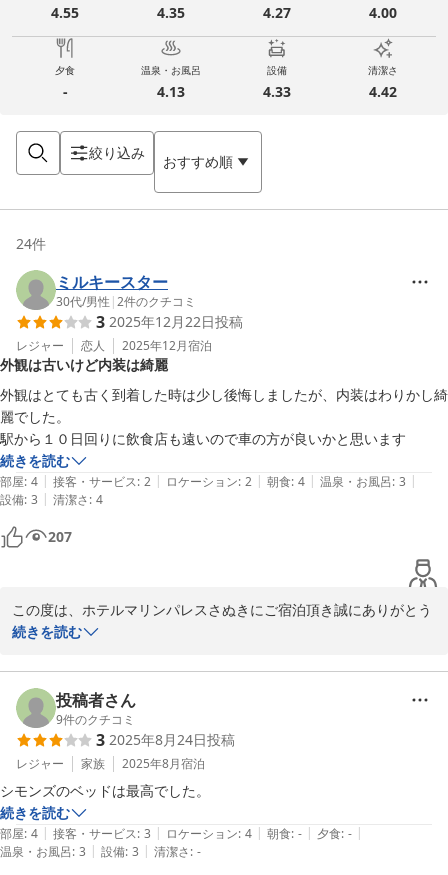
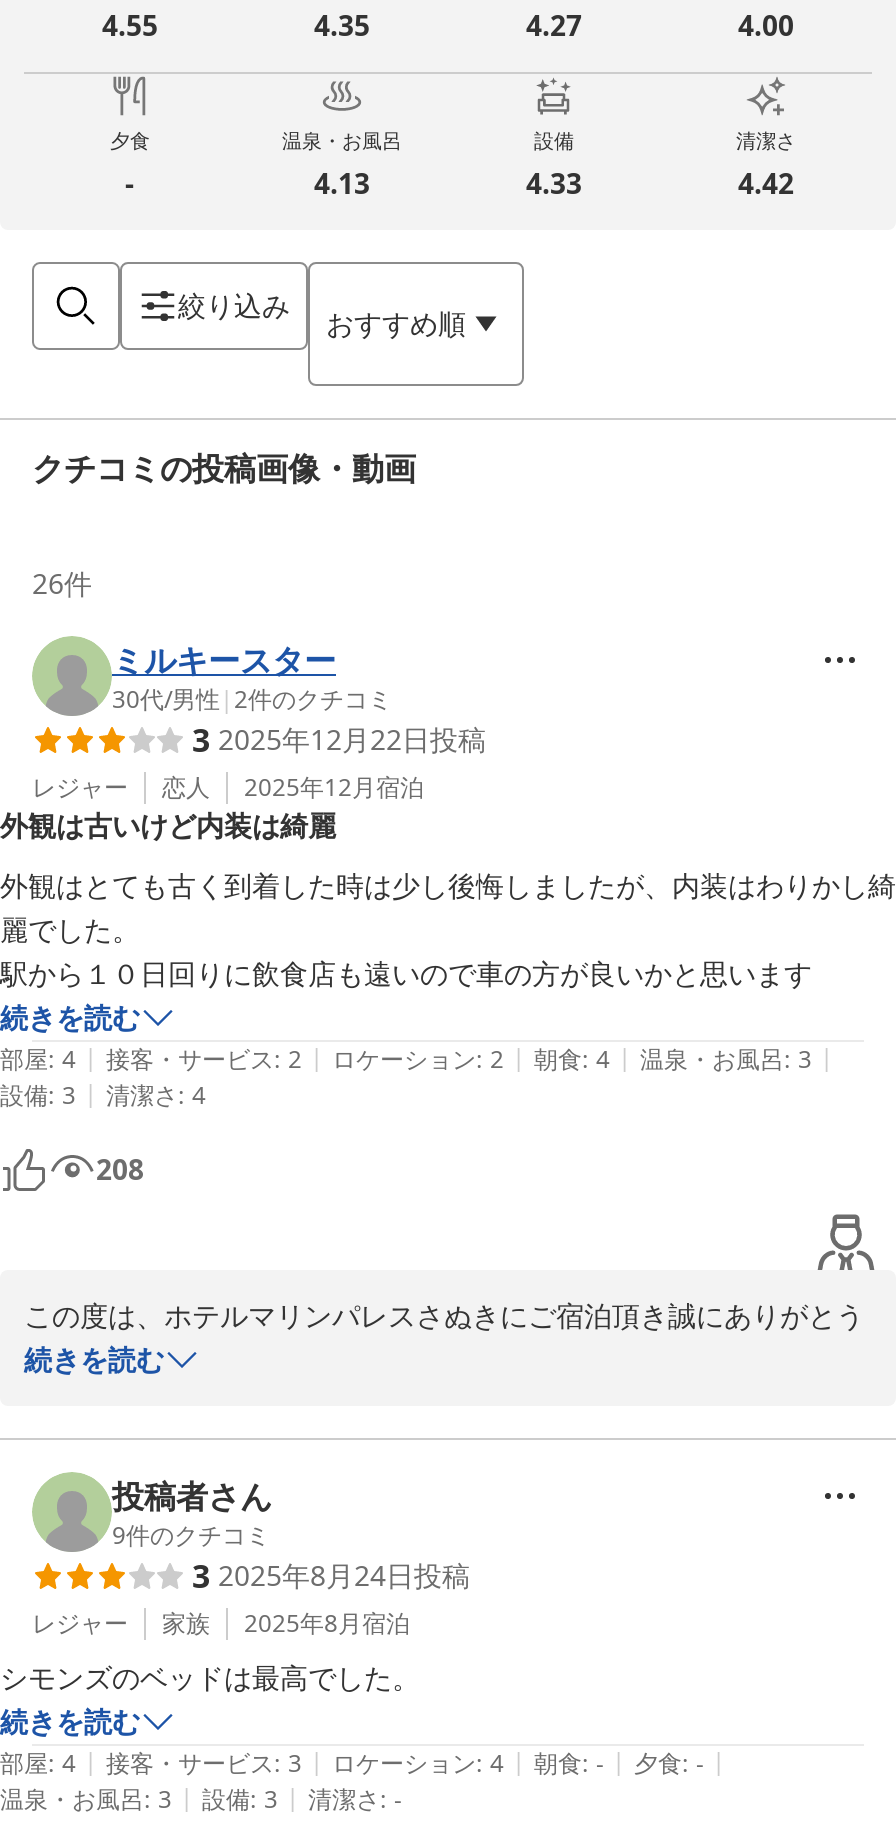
- 24件
+ クチコミの投稿画像・動画
+ 26件

- 207
+ 208
